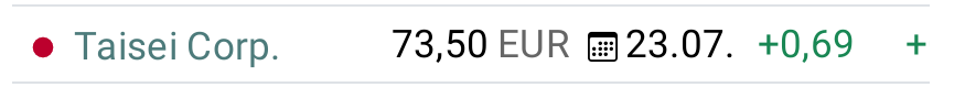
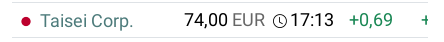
- 73,50 EUR
- 23.07. +0,69
+ 74,00 EUR
+ 17:13
+ +0,69
